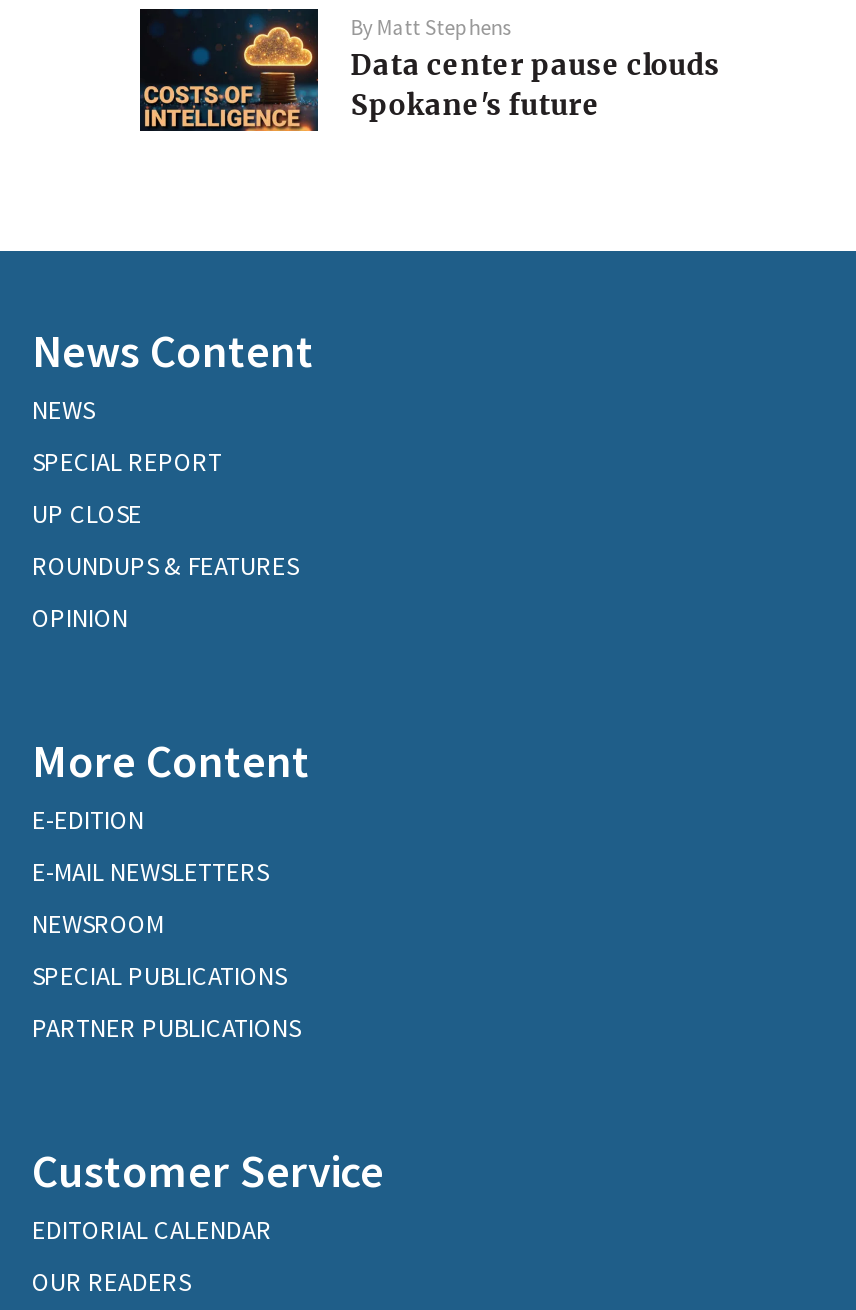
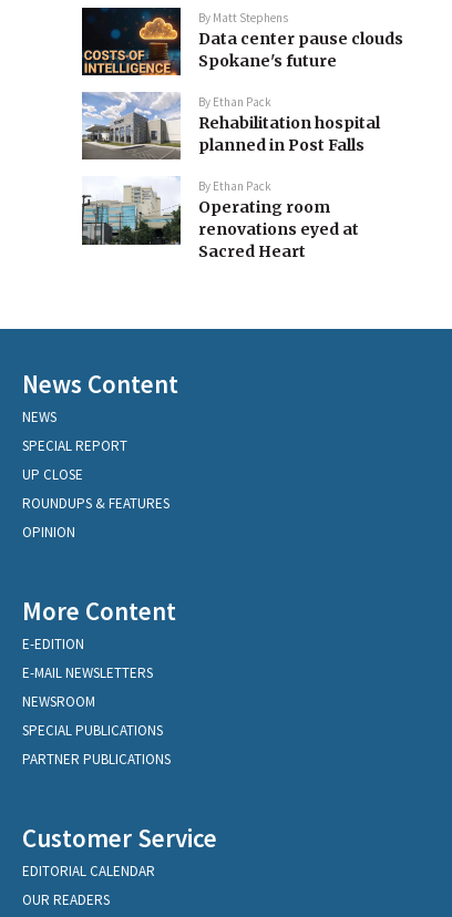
+ [image]
+ By Ethan Pack
+ Rehabilitation hospital
+ planned in Post Falls
+ By Ethan Pack
+ Operating room
+ renovations eyed at
+ Sacred Heart

+ [image]
